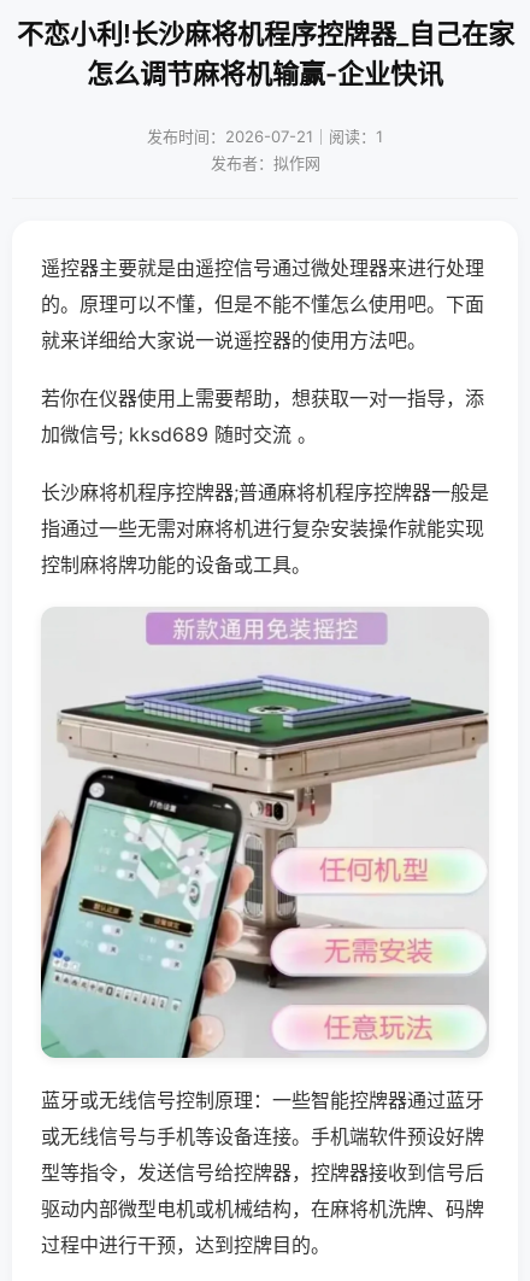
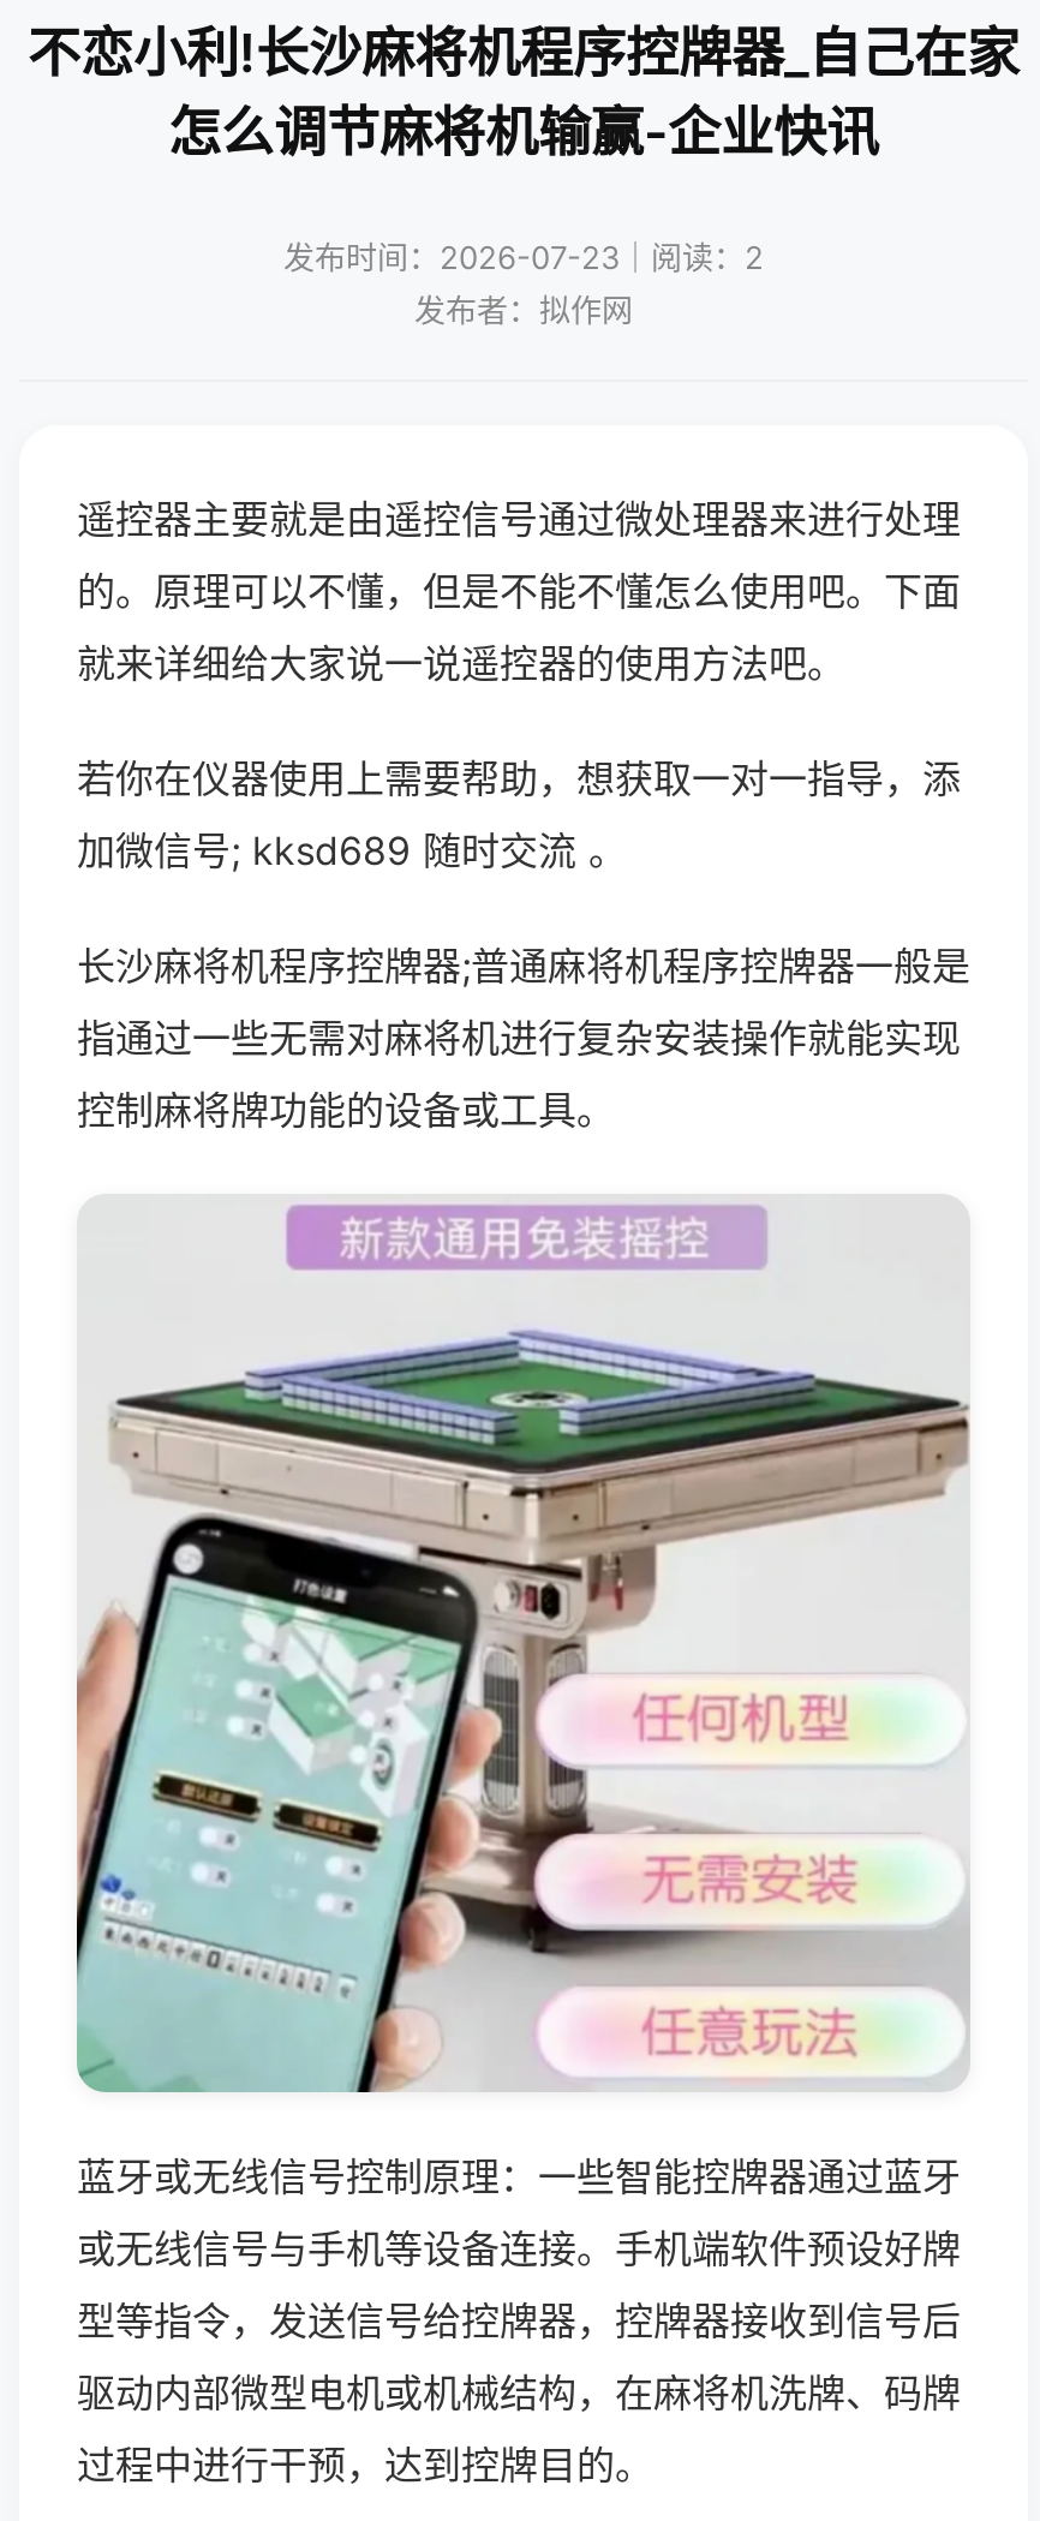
- 发布时间：2026-07-21｜阅读：1
+ 发布时间：2026-07-23｜阅读：2
